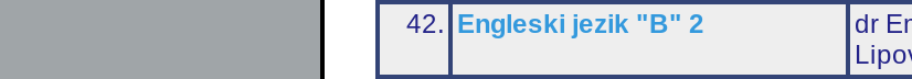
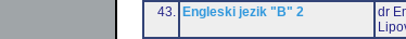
- 42. Engleski jezik "B" 2
+ 43. Engleski jezik "B" 2
